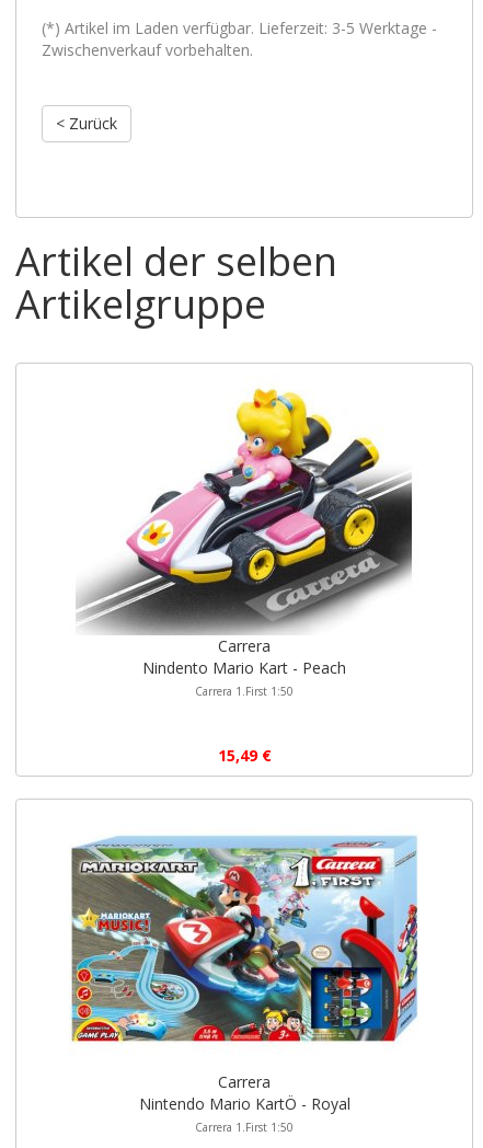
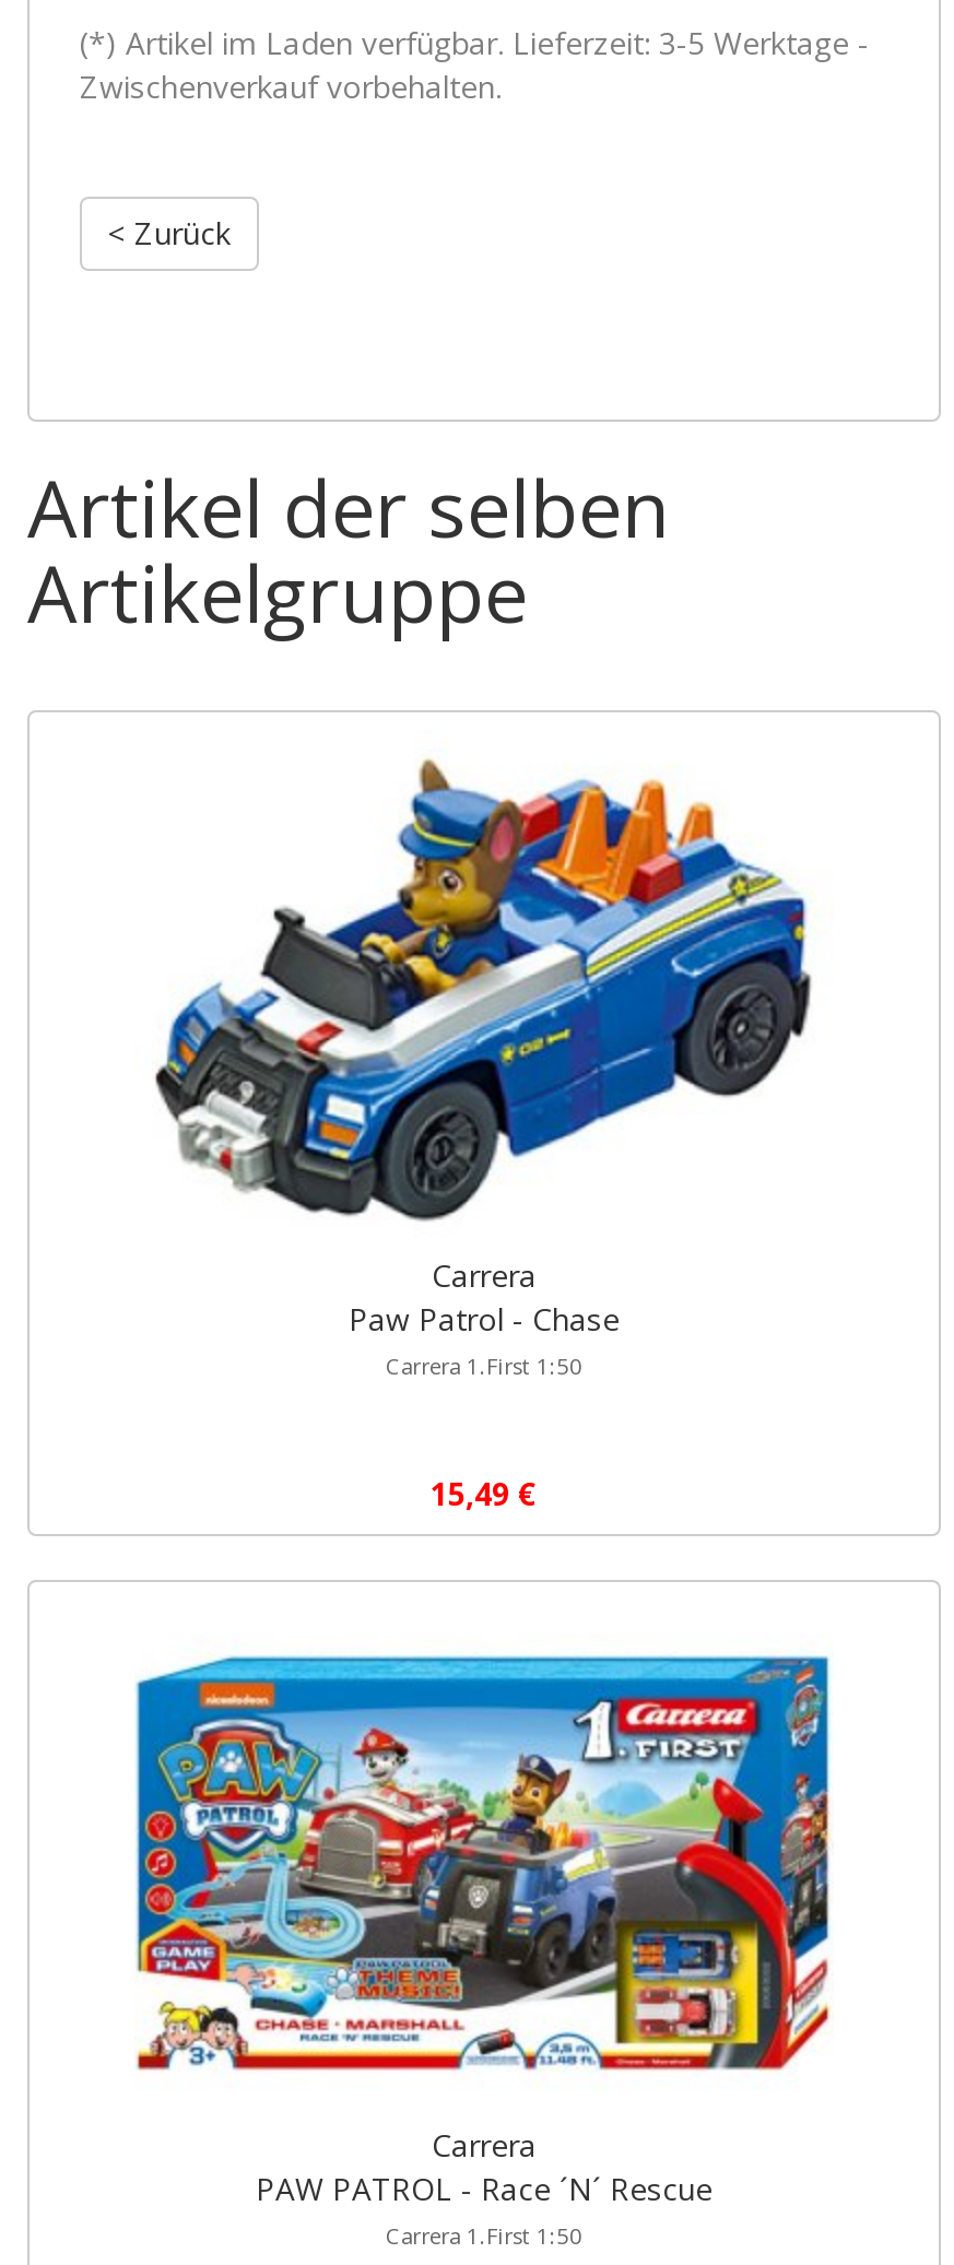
- [image]
- Nindento Mario Kart - Peach
+ [image]
+ Paw Patrol - Chase

- [image]
+ [image]

- Nintendo Mario KartÖ - Royal
+ PAW PATROL - Race ´N´ Rescue
